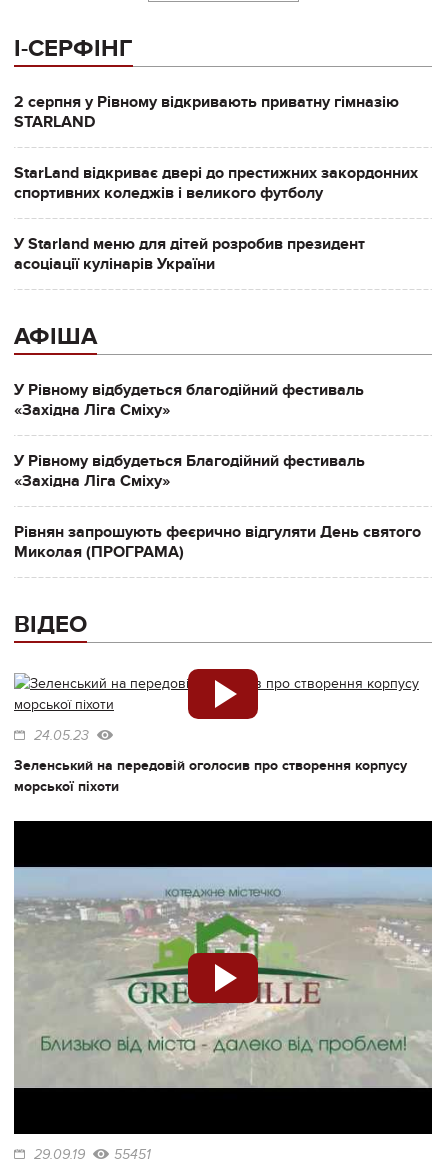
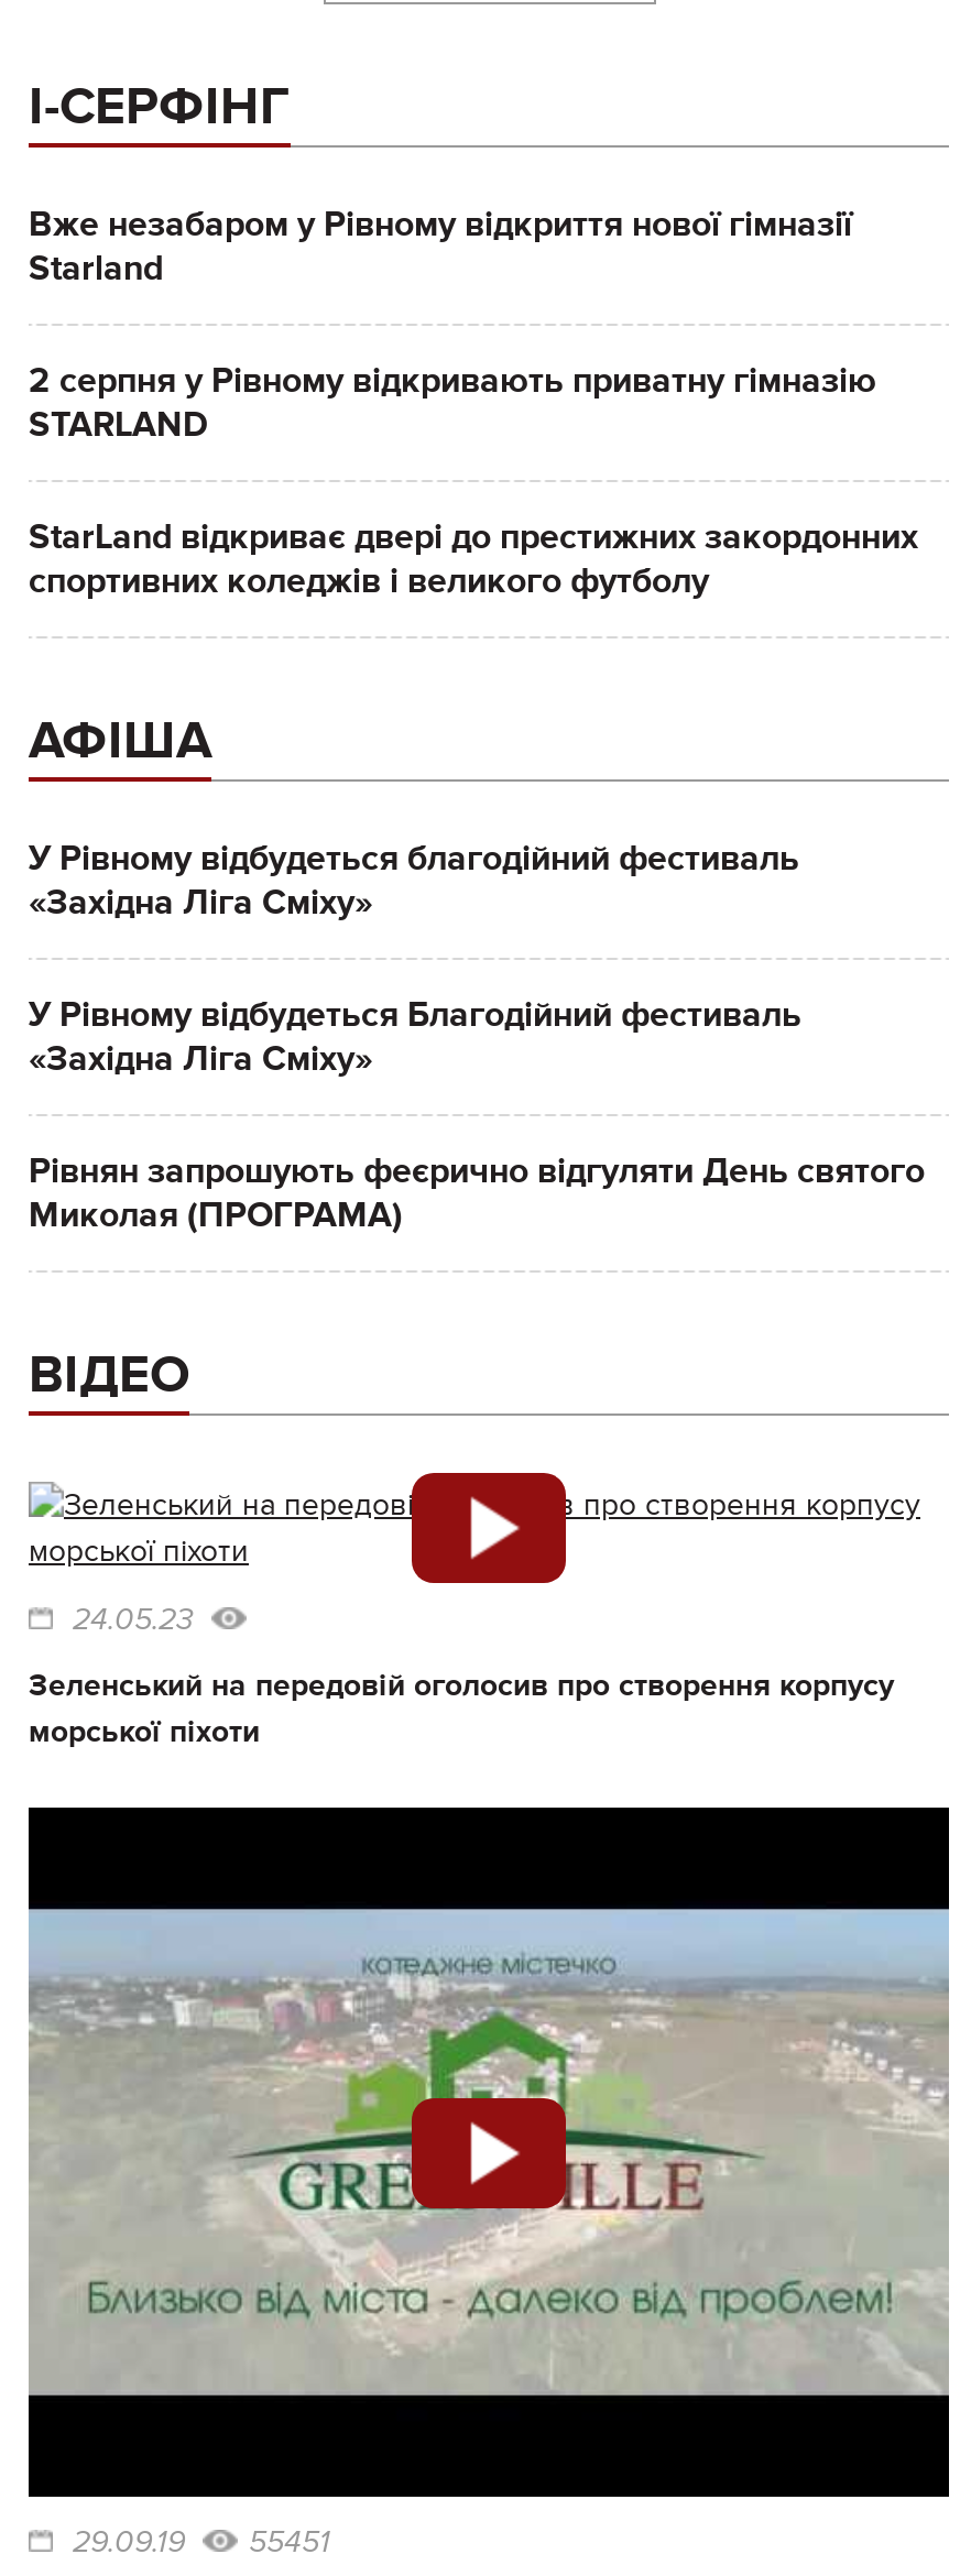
+ Вже незабаром у Рівному відкриття нової гімназії
+ Starland

moved down: 2 серпня у Рівному відкривають приватну гімназію | STARLAND | StarLand відкриває двері до престижних закордонних | спортивних коледжів і великого футболу

- У Starland меню для дітей розробив президент
- асоціації кулінарів України
